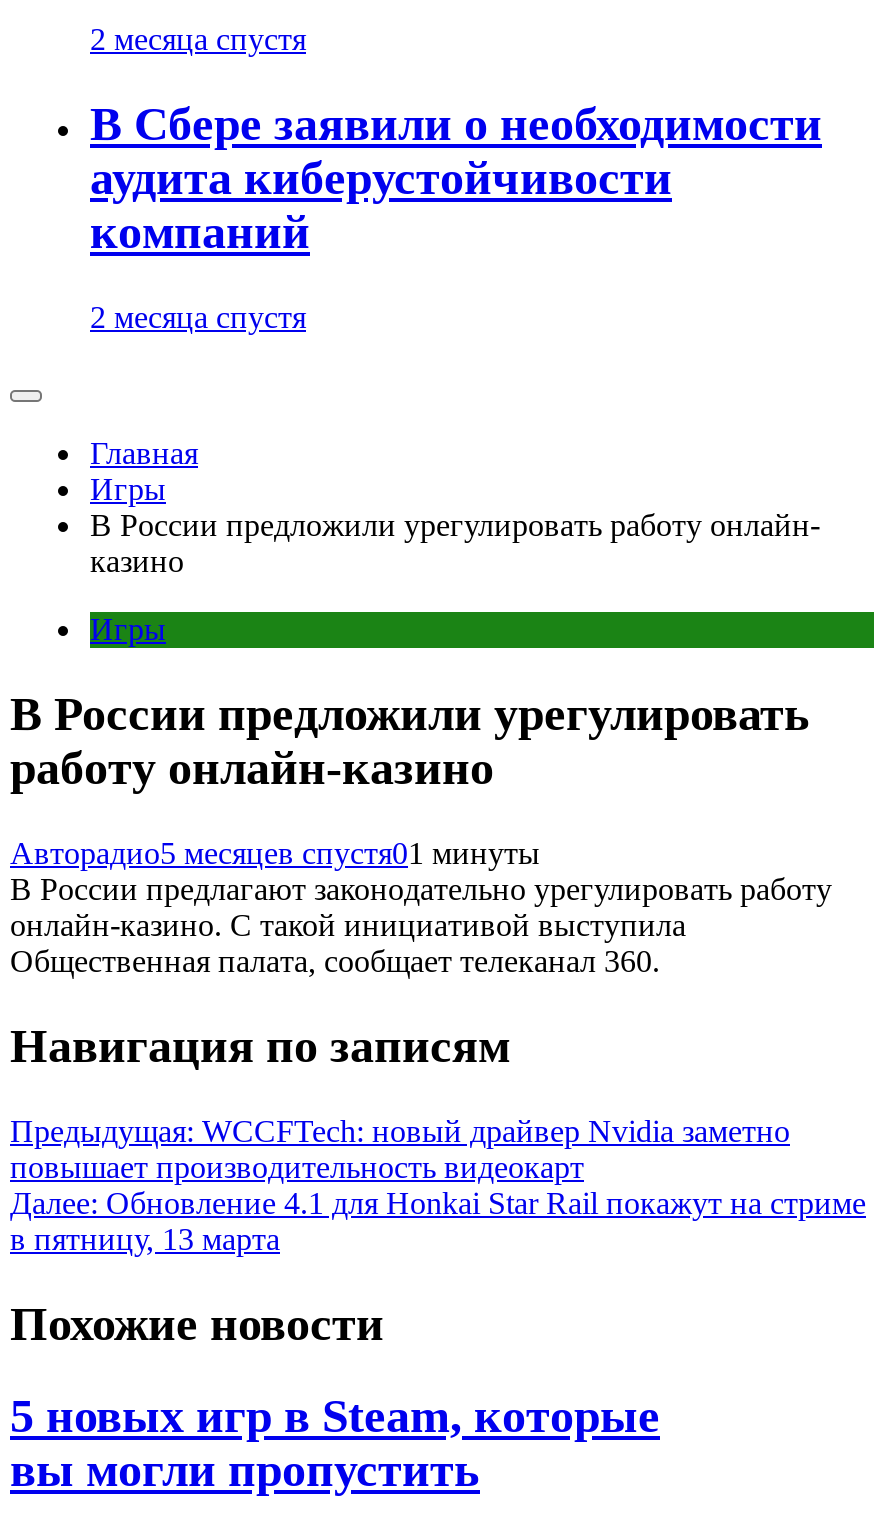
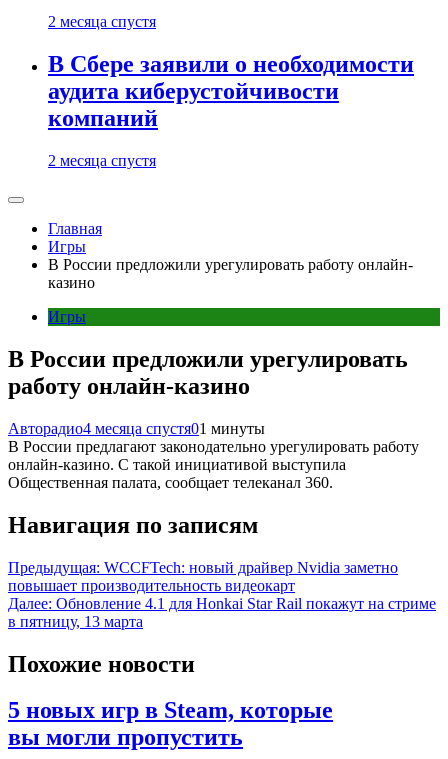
- Авторадио5 месяцев спустя01 минуты
+ Авторадио4 месяца спустя01 минуты
